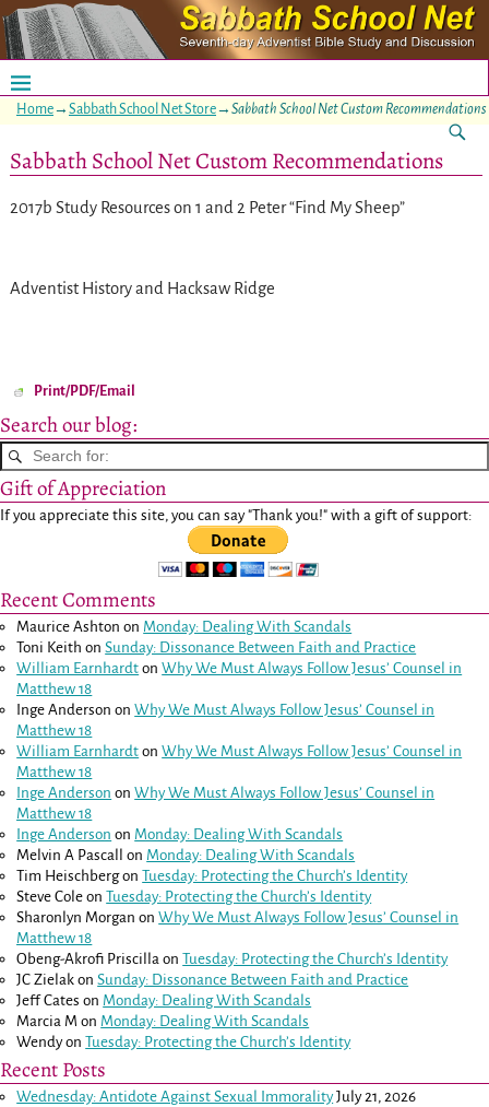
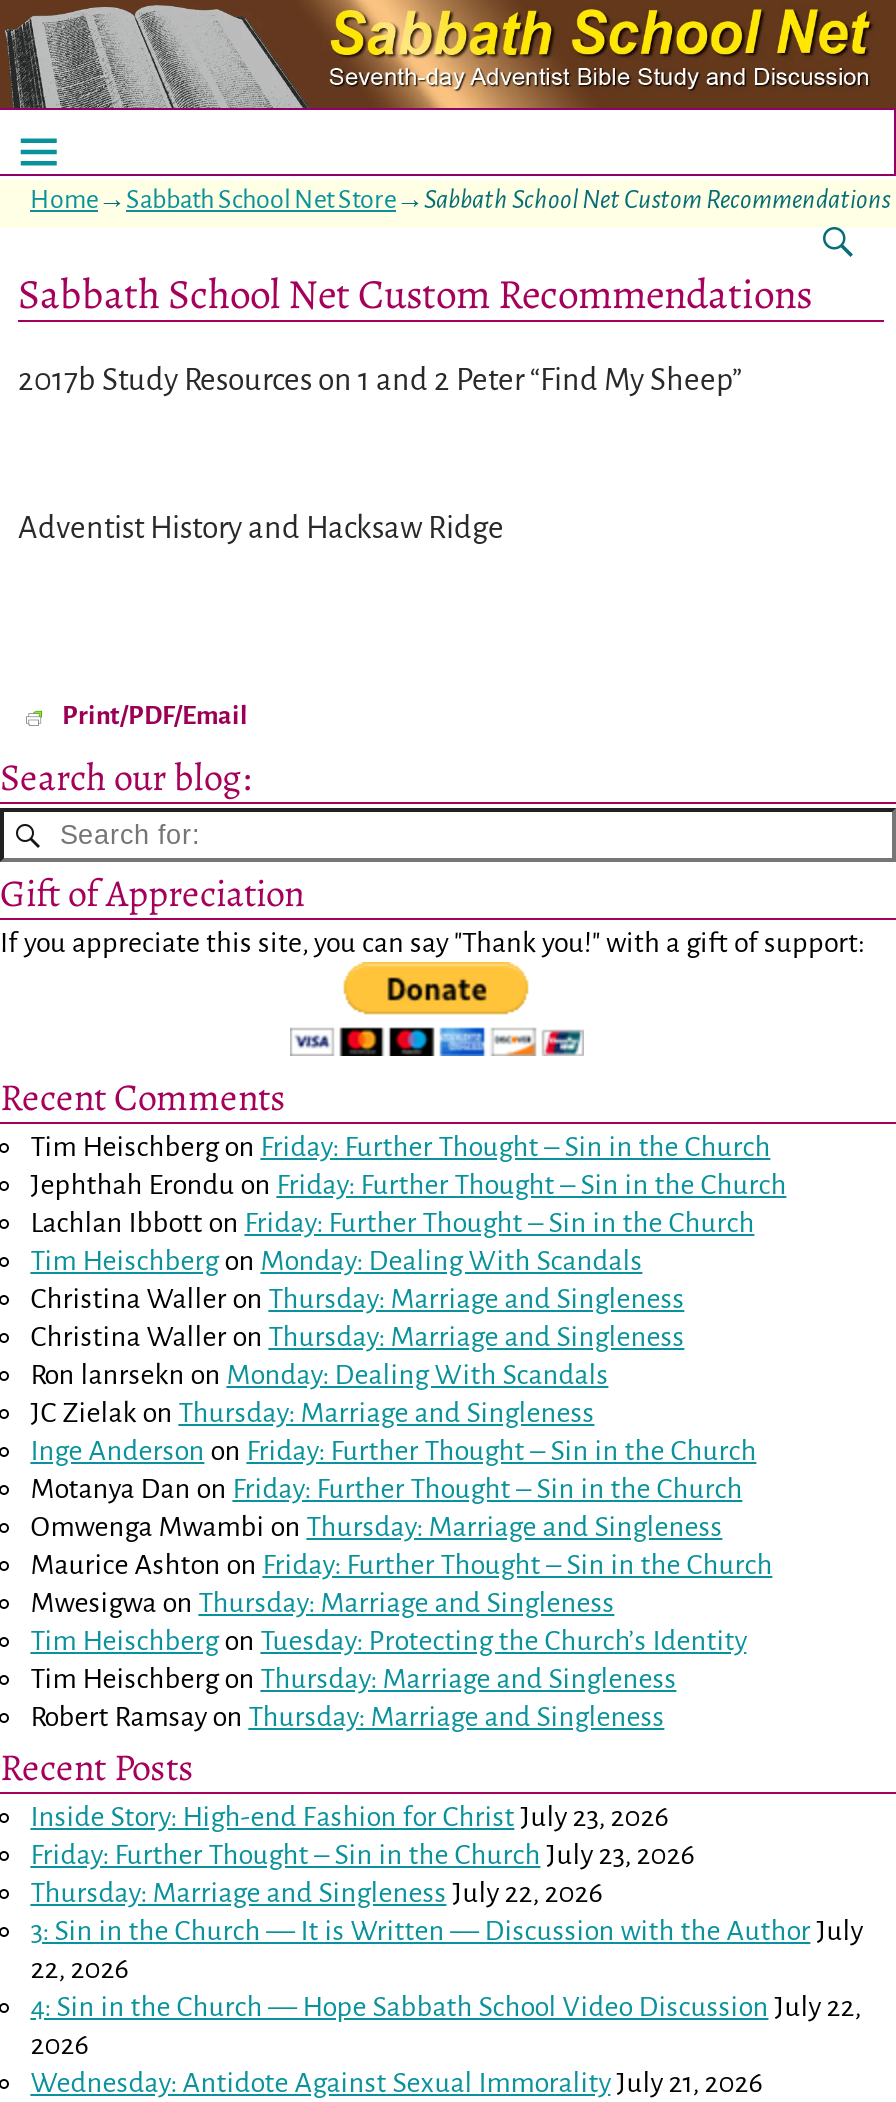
- Maurice Ashton on Monday: Dealing With Scandals
- Toni Keith on Sunday: Dissonance Between Faith and Practice
- William Earnhardt on Why We Must Always Follow Jesus’ Counsel in
- Matthew 18
- Inge Anderson on Why We Must Always Follow Jesus’ Counsel in
- Matthew 18
- William Earnhardt on Why We Must Always Follow Jesus’ Counsel in
- Matthew 18
- Inge Anderson on Why We Must Always Follow Jesus’ Counsel in
- Matthew 18
- Inge Anderson on Monday: Dealing With Scandals
- Melvin A Pascall on Monday: Dealing With Scandals
+ Tim Heischberg on Friday: Further Thought – Sin in the Church
+ Jephthah Erondu on Friday: Further Thought – Sin in the Church
+ Lachlan Ibbott on Friday: Further Thought – Sin in the Church
+ Tim Heischberg on Monday: Dealing With Scandals
+ Christina Waller on Thursday: Marriage and Singleness
+ Christina Waller on Thursday: Marriage and Singleness
+ Ron lanrsekn on Monday: Dealing With Scandals
+ JC Zielak on Thursday: Marriage and Singleness
+ Inge Anderson on Friday: Further Thought – Sin in the Church
+ Motanya Dan on Friday: Further Thought – Sin in the Church
+ Omwenga Mwambi on Thursday: Marriage and Singleness
+ Maurice Ashton on Friday: Further Thought – Sin in the Church
+ Mwesigwa on Thursday: Marriage and Singleness

- Steve Cole on Tuesday: Protecting the Church’s Identity
- Sharonlyn Morgan on Why We Must Always Follow Jesus’ Counsel in
- Matthew 18
- Obeng-Akrofi Priscilla on Tuesday: Protecting the Church’s Identity
- JC Zielak on Sunday: Dissonance Between Faith and Practice
- Jeff Cates on Monday: Dealing With Scandals
- Marcia M on Monday: Dealing With Scandals
- Wendy on Tuesday: Protecting the Church’s Identity
+ Tim Heischberg on Thursday: Marriage and Singleness
+ Robert Ramsay on Thursday: Marriage and Singleness

moved up: Recent Posts

+ Inside Story: High-end Fashion for Christ July 23, 2026
+ Friday: Further Thought – Sin in the Church July 23, 2026
+ Thursday: Marriage and Singleness July 22, 2026
+ 3: Sin in the Church — It is Written — Discussion with the Author July
+ 22, 2026
+ 4: Sin in the Church — Hope Sabbath School Video Discussion July 22,
+ 2026
